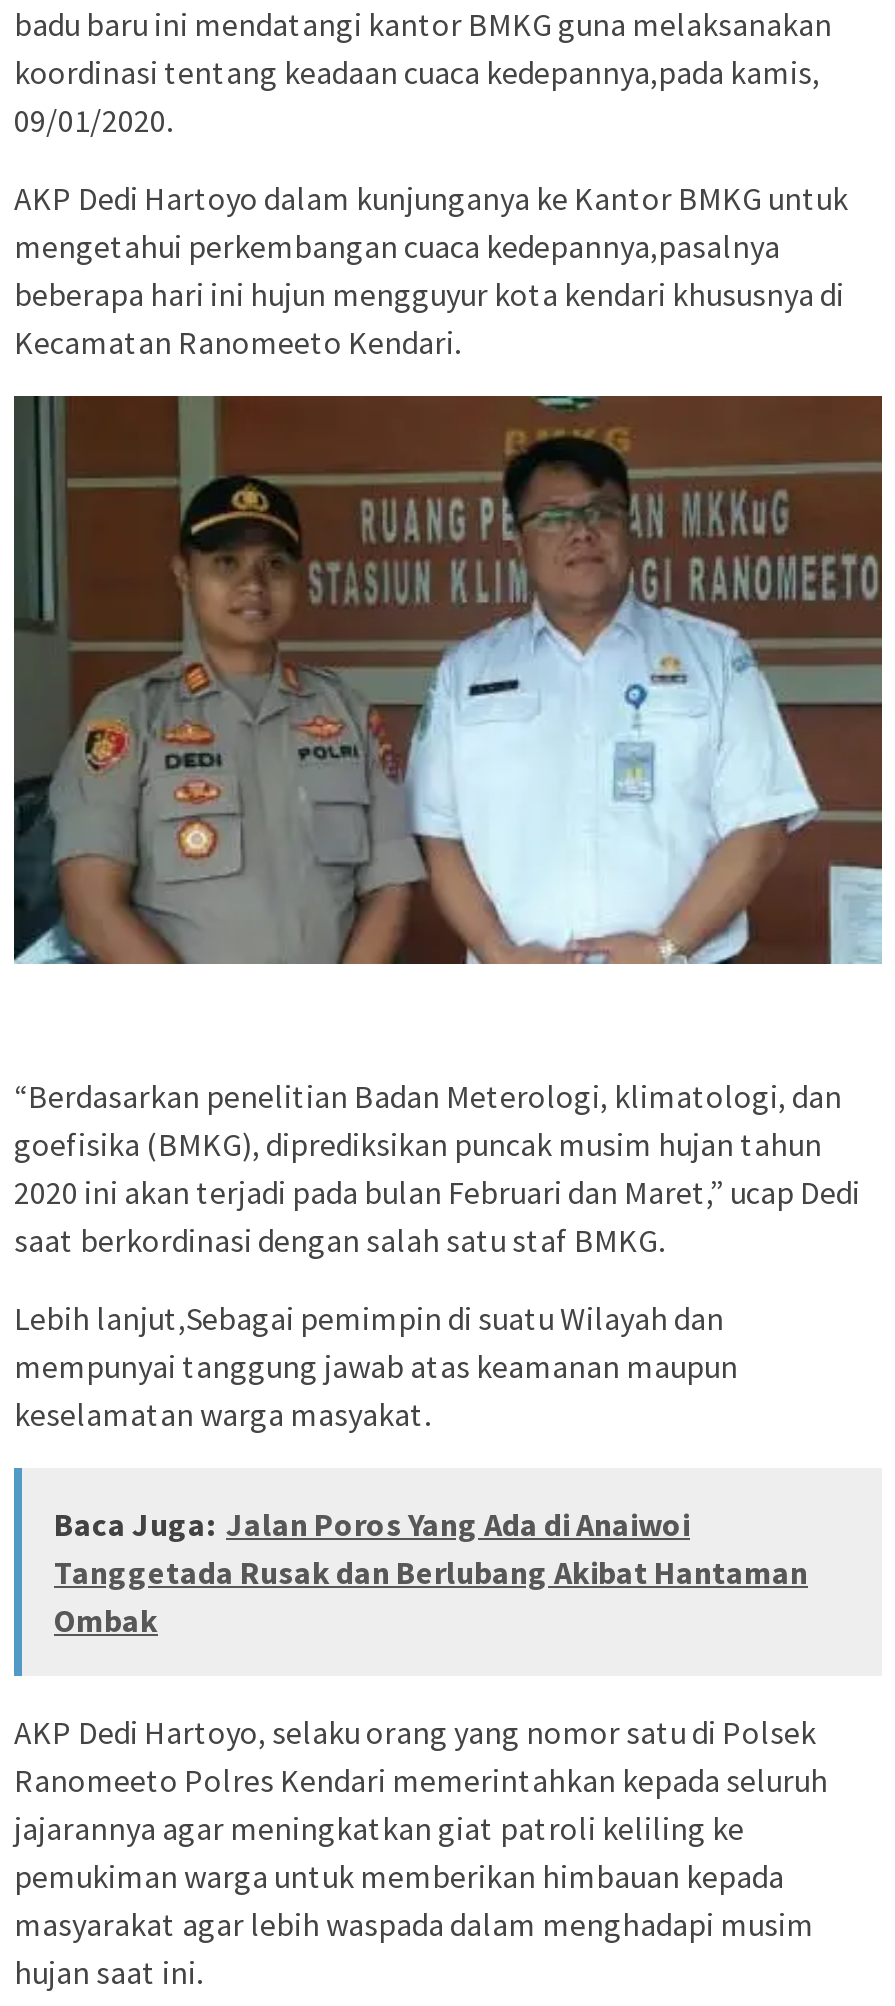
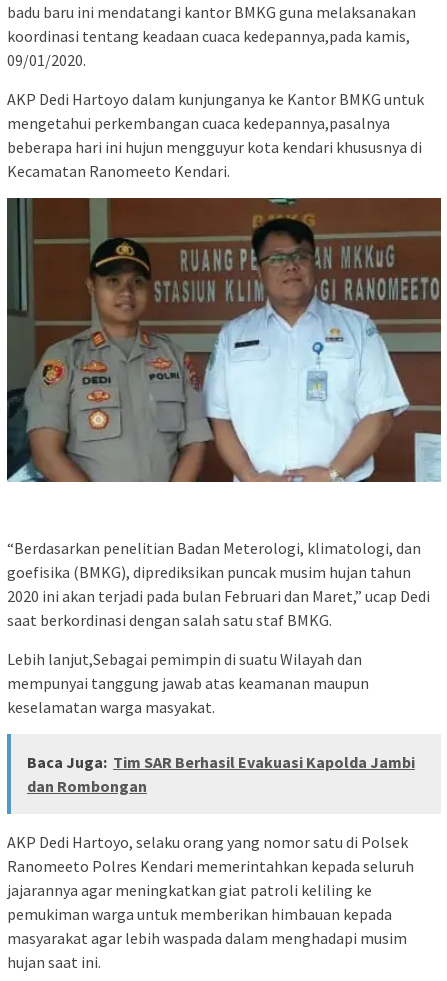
- Baca Juga: Jalan Poros Yang Ada di Anaiwoi
- Tanggetada Rusak dan Berlubang Akibat Hantaman
- Ombak
+ Baca Juga: Tim SAR Berhasil Evakuasi Kapolda Jambi
+ dan Rombongan
